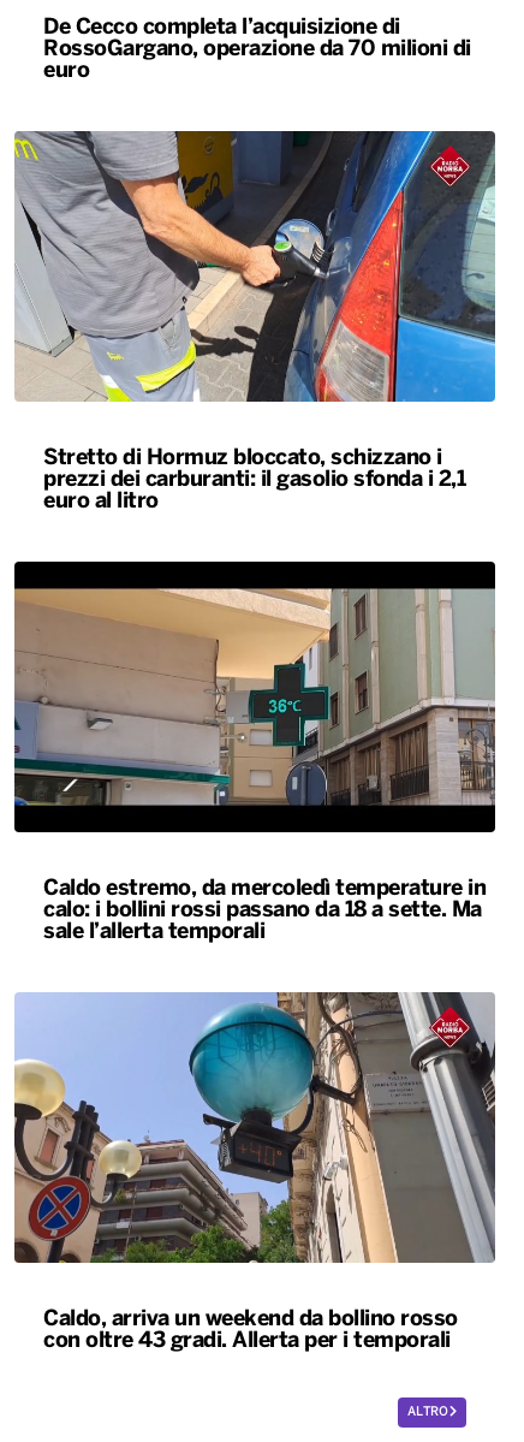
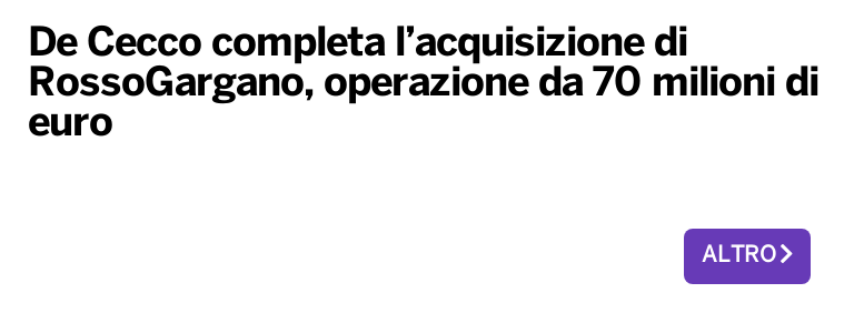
- [image]
- Stretto di Hormuz bloccato, schizzano i
- prezzi dei carburanti: il gasolio sfonda i 2,1
- euro al litro

- [image]
- Caldo estremo, da mercoledì temperature in
- calo: i bollini rossi passano da 18 a sette. Ma
- sale l’allerta temporali

- [image]
- Caldo, arriva un weekend da bollino rosso
- con oltre 43 gradi. Allerta per i temporali
